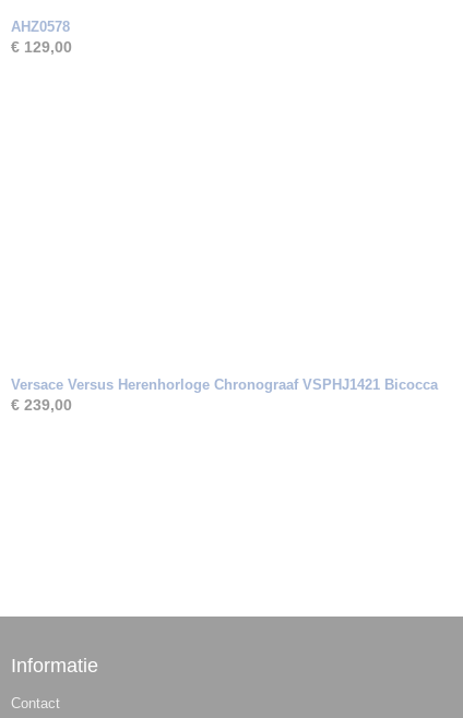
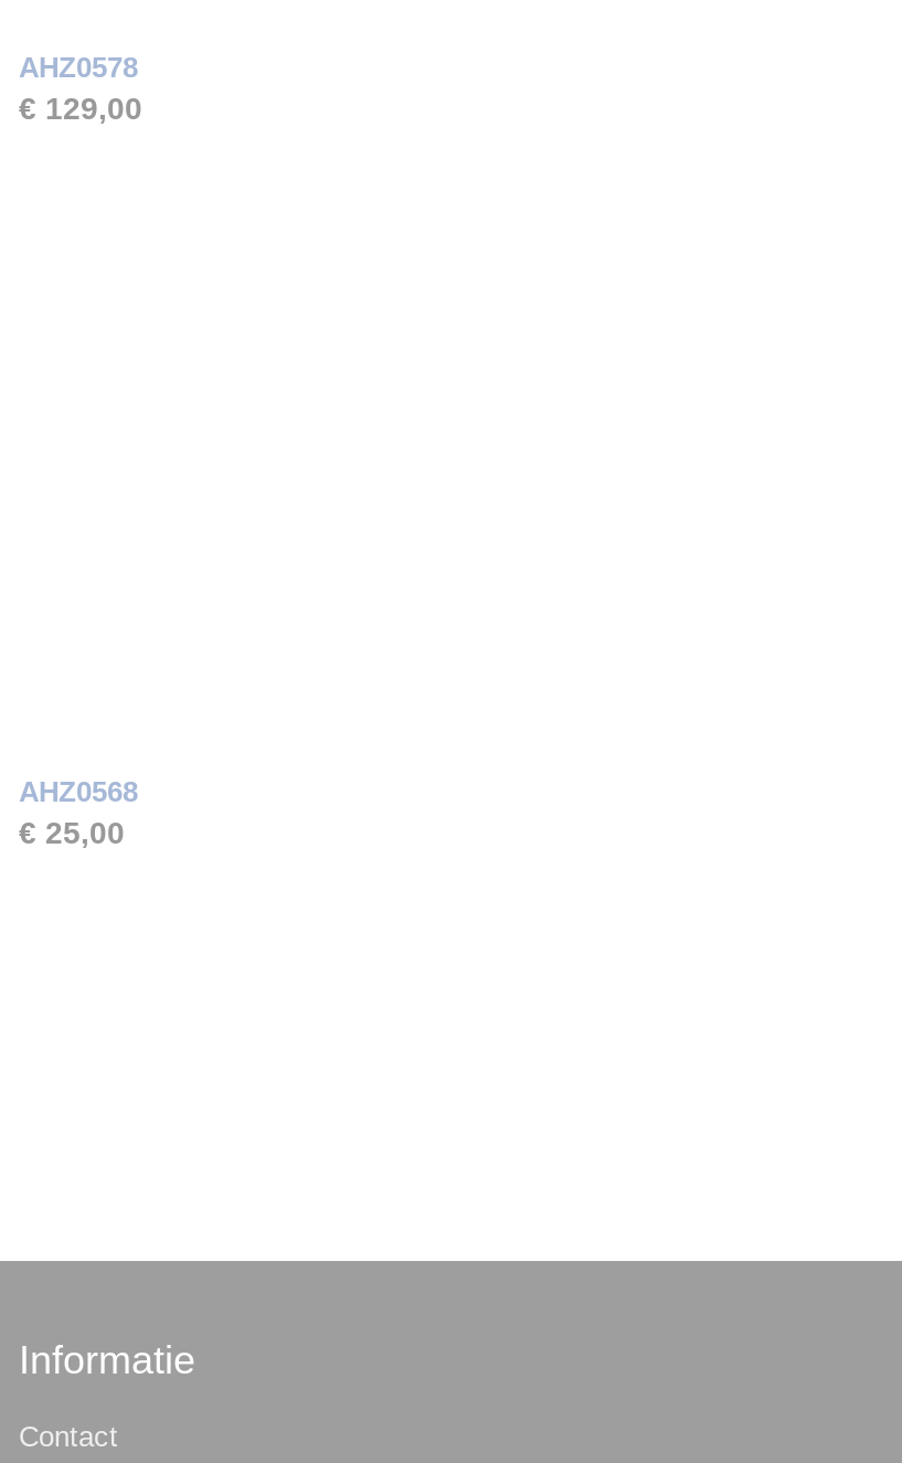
- Versace Versus Herenhorloge Chronograaf VSPHJ1421 Bicocca
- € 239,00
+ AHZ0568
+ € 25,00
